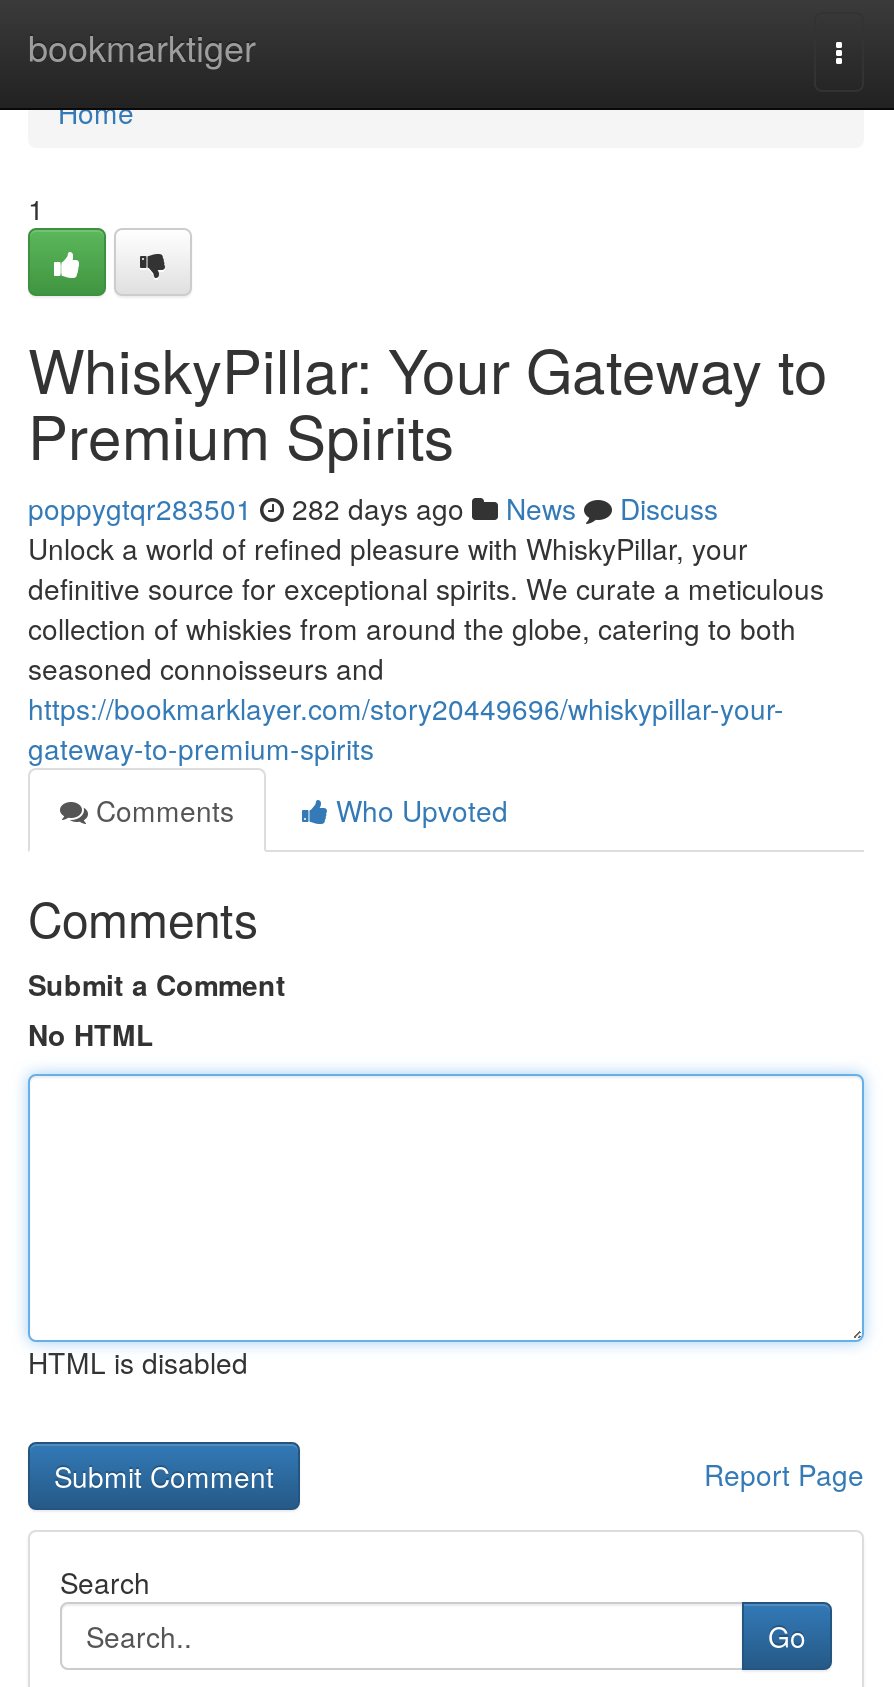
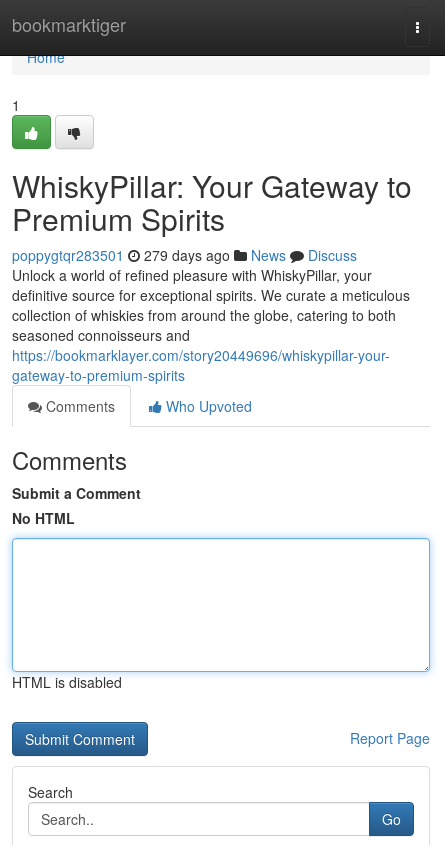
- poppygtqr283501 282 days ago News Discuss
+ poppygtqr283501 279 days ago News Discuss
